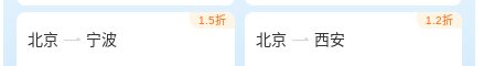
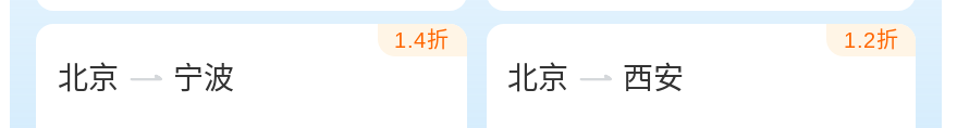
- 1.5折
+ 1.4折
